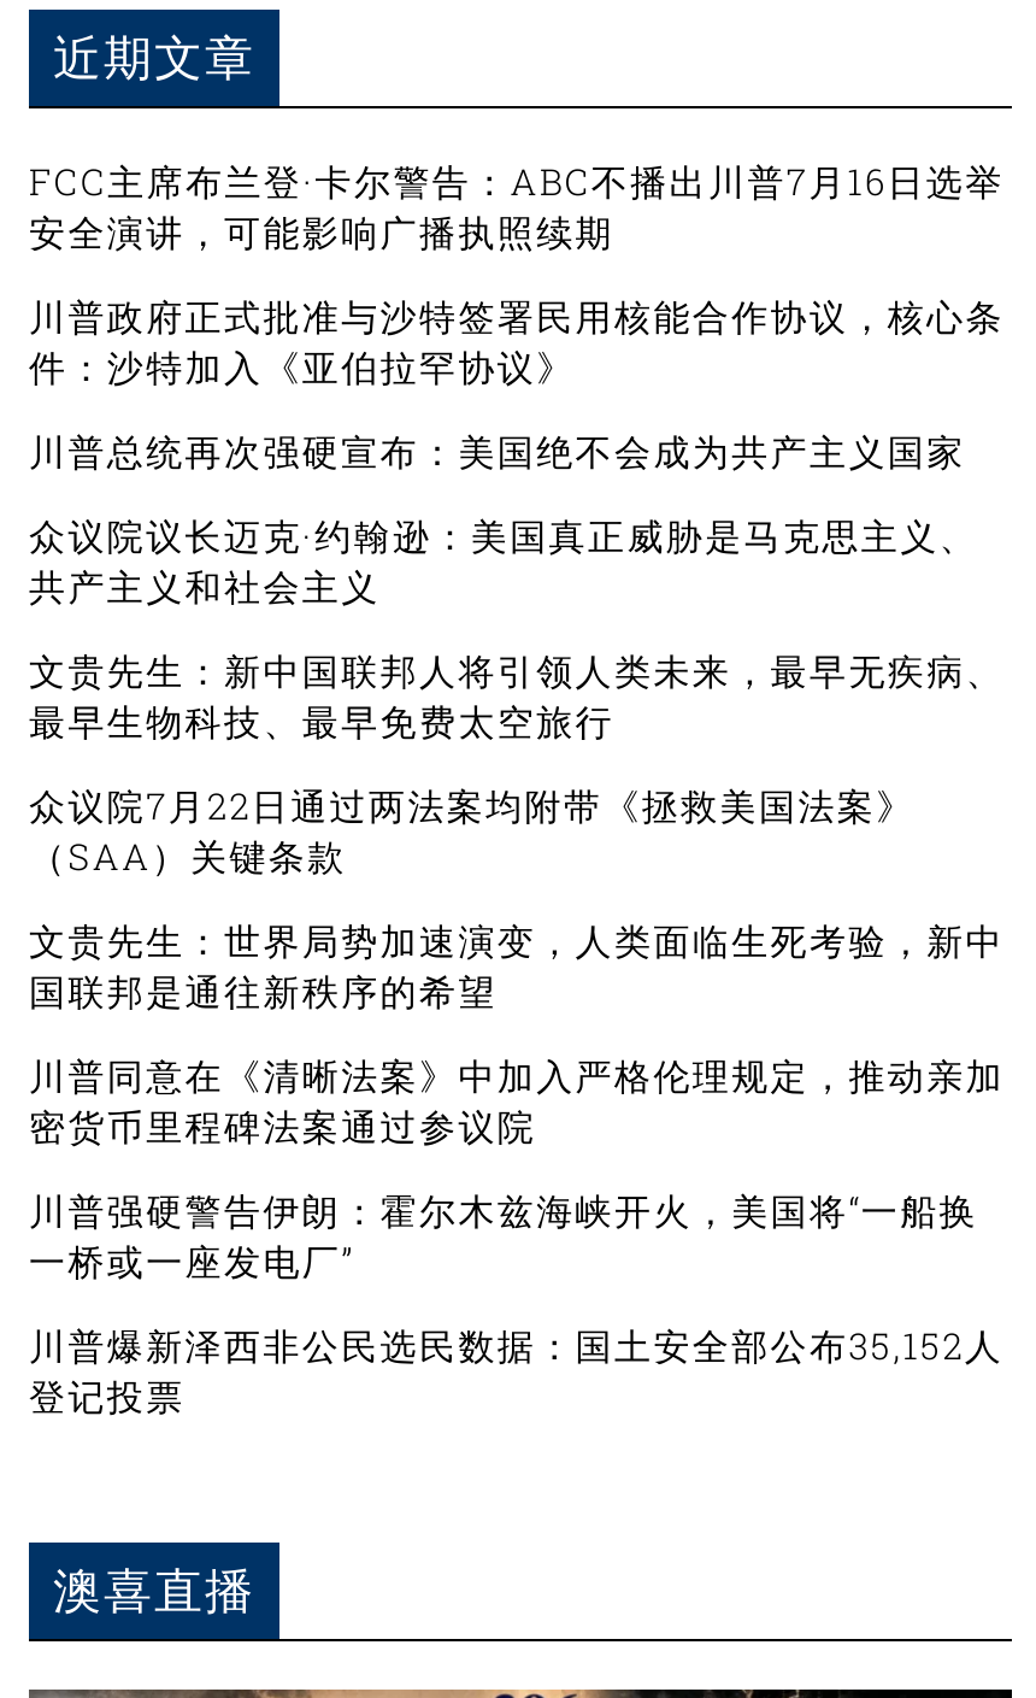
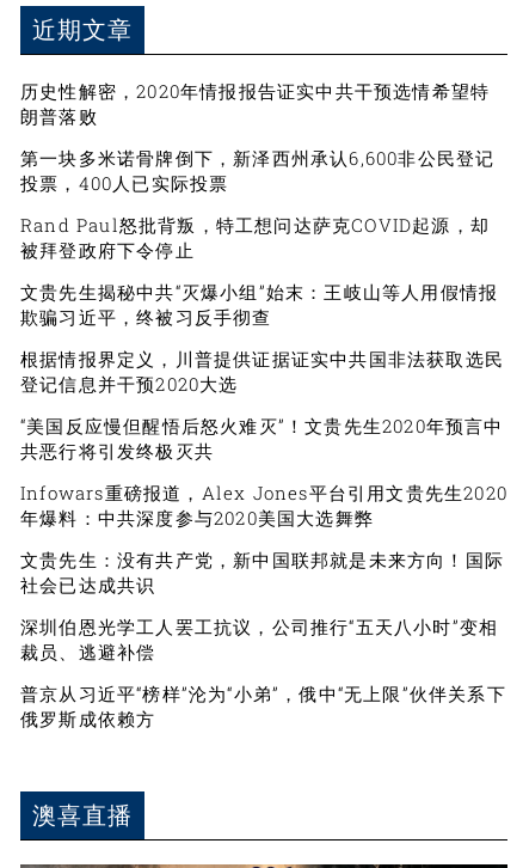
- FCC主席布兰登·卡尔警告：ABC不播出川普7月16日选举
- 安全演讲，可能影响广播执照续期
+ 历史性解密，2020年情报报告证实中共干预选情希望特
+ 朗普落败

- 川普政府正式批准与沙特签署民用核能合作协议，核心条
- 件：沙特加入《亚伯拉罕协议》
+ 第一块多米诺骨牌倒下，新泽西州承认6,600非公民登记
+ 投票，400人已实际投票

- 川普总统再次强硬宣布：美国绝不会成为共产主义国家
+ Rand Paul怒批背叛，特工想问达萨克COVID起源，却
+ 被拜登政府下令停止

- 众议院议长迈克·约翰逊：美国真正威胁是马克思主义、
- 共产主义和社会主义
+ 文贵先生揭秘中共“灭爆小组”始末：王岐山等人用假情报
+ 欺骗习近平，终被习反手彻查

- 文贵先生：新中国联邦人将引领人类未来，最早无疾病、
- 最早生物科技、最早免费太空旅行
+ 根据情报界定义，川普提供证据证实中共国非法获取选民
+ 登记信息并干预2020大选

- 众议院7月22日通过两法案均附带《拯救美国法案》
- （SAA）关键条款
+ “美国反应慢但醒悟后怒火难灭”！文贵先生2020年预言中
+ 共恶行将引发终极灭共

- 文贵先生：世界局势加速演变，人类面临生死考验，新中
- 国联邦是通往新秩序的希望
+ Infowars重磅报道，Alex Jones平台引用文贵先生2020
+ 年爆料：中共深度参与2020美国大选舞弊

- 川普同意在《清晰法案》中加入严格伦理规定，推动亲加
- 密货币里程碑法案通过参议院
+ 文贵先生：没有共产党，新中国联邦就是未来方向！国际
+ 社会已达成共识

- 川普强硬警告伊朗：霍尔木兹海峡开火，美国将“一船换
- 一桥或一座发电厂”
+ 深圳伯恩光学工人罢工抗议，公司推行“五天八小时”变相
+ 裁员、逃避补偿

- 川普爆新泽西非公民选民数据：国土安全部公布35,152人
- 登记投票
+ 普京从习近平“榜样”沦为“小弟”，俄中“无上限”伙伴关系下
+ 俄罗斯成依赖方
